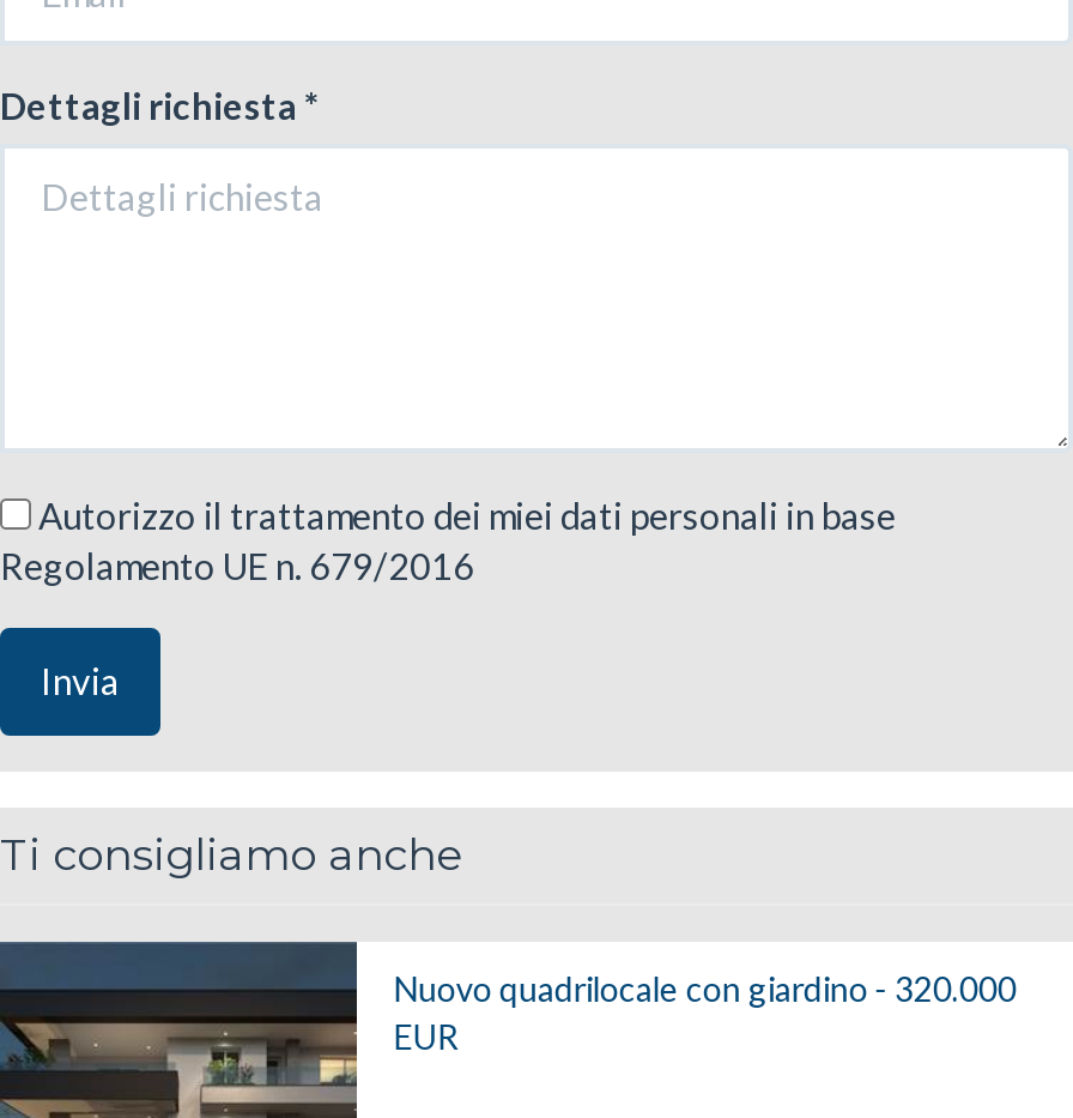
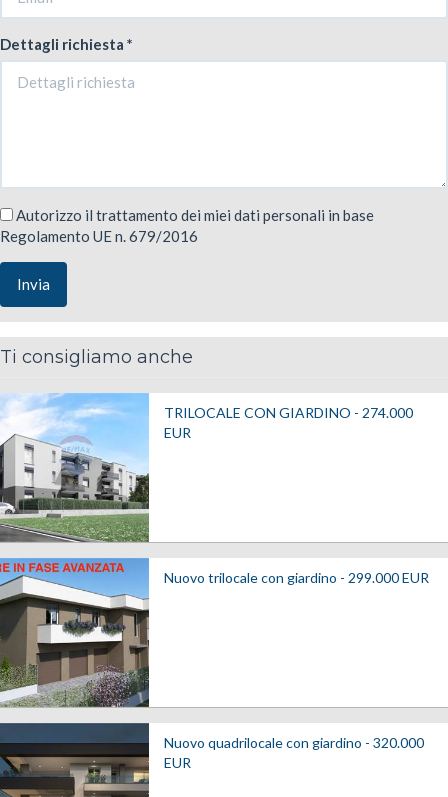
+ [image]
+ TRILOCALE CON GIARDINO - 274.000
+ EUR

+ [image]
+ Nuovo trilocale con giardino - 299.000 EUR
